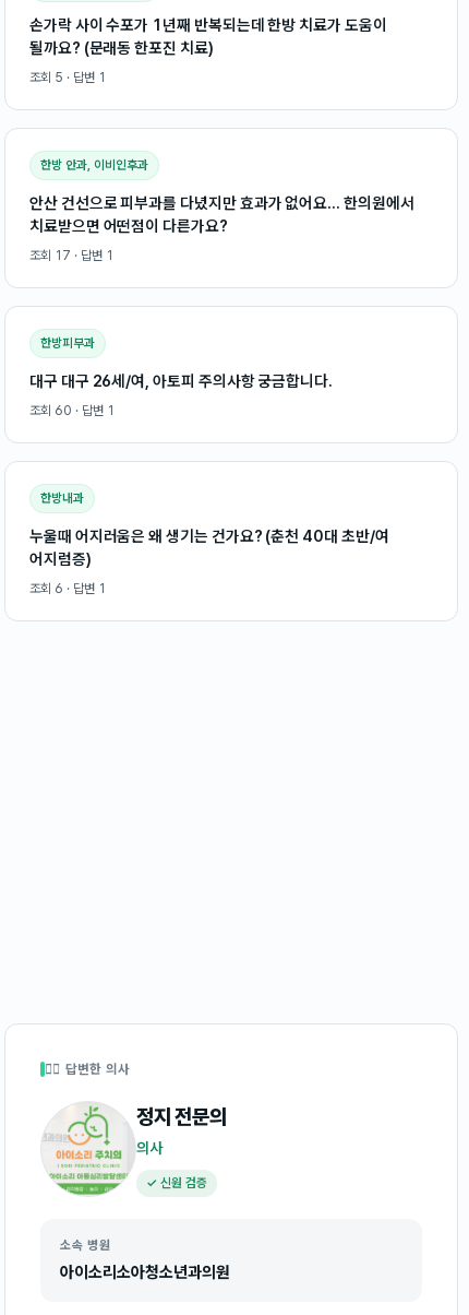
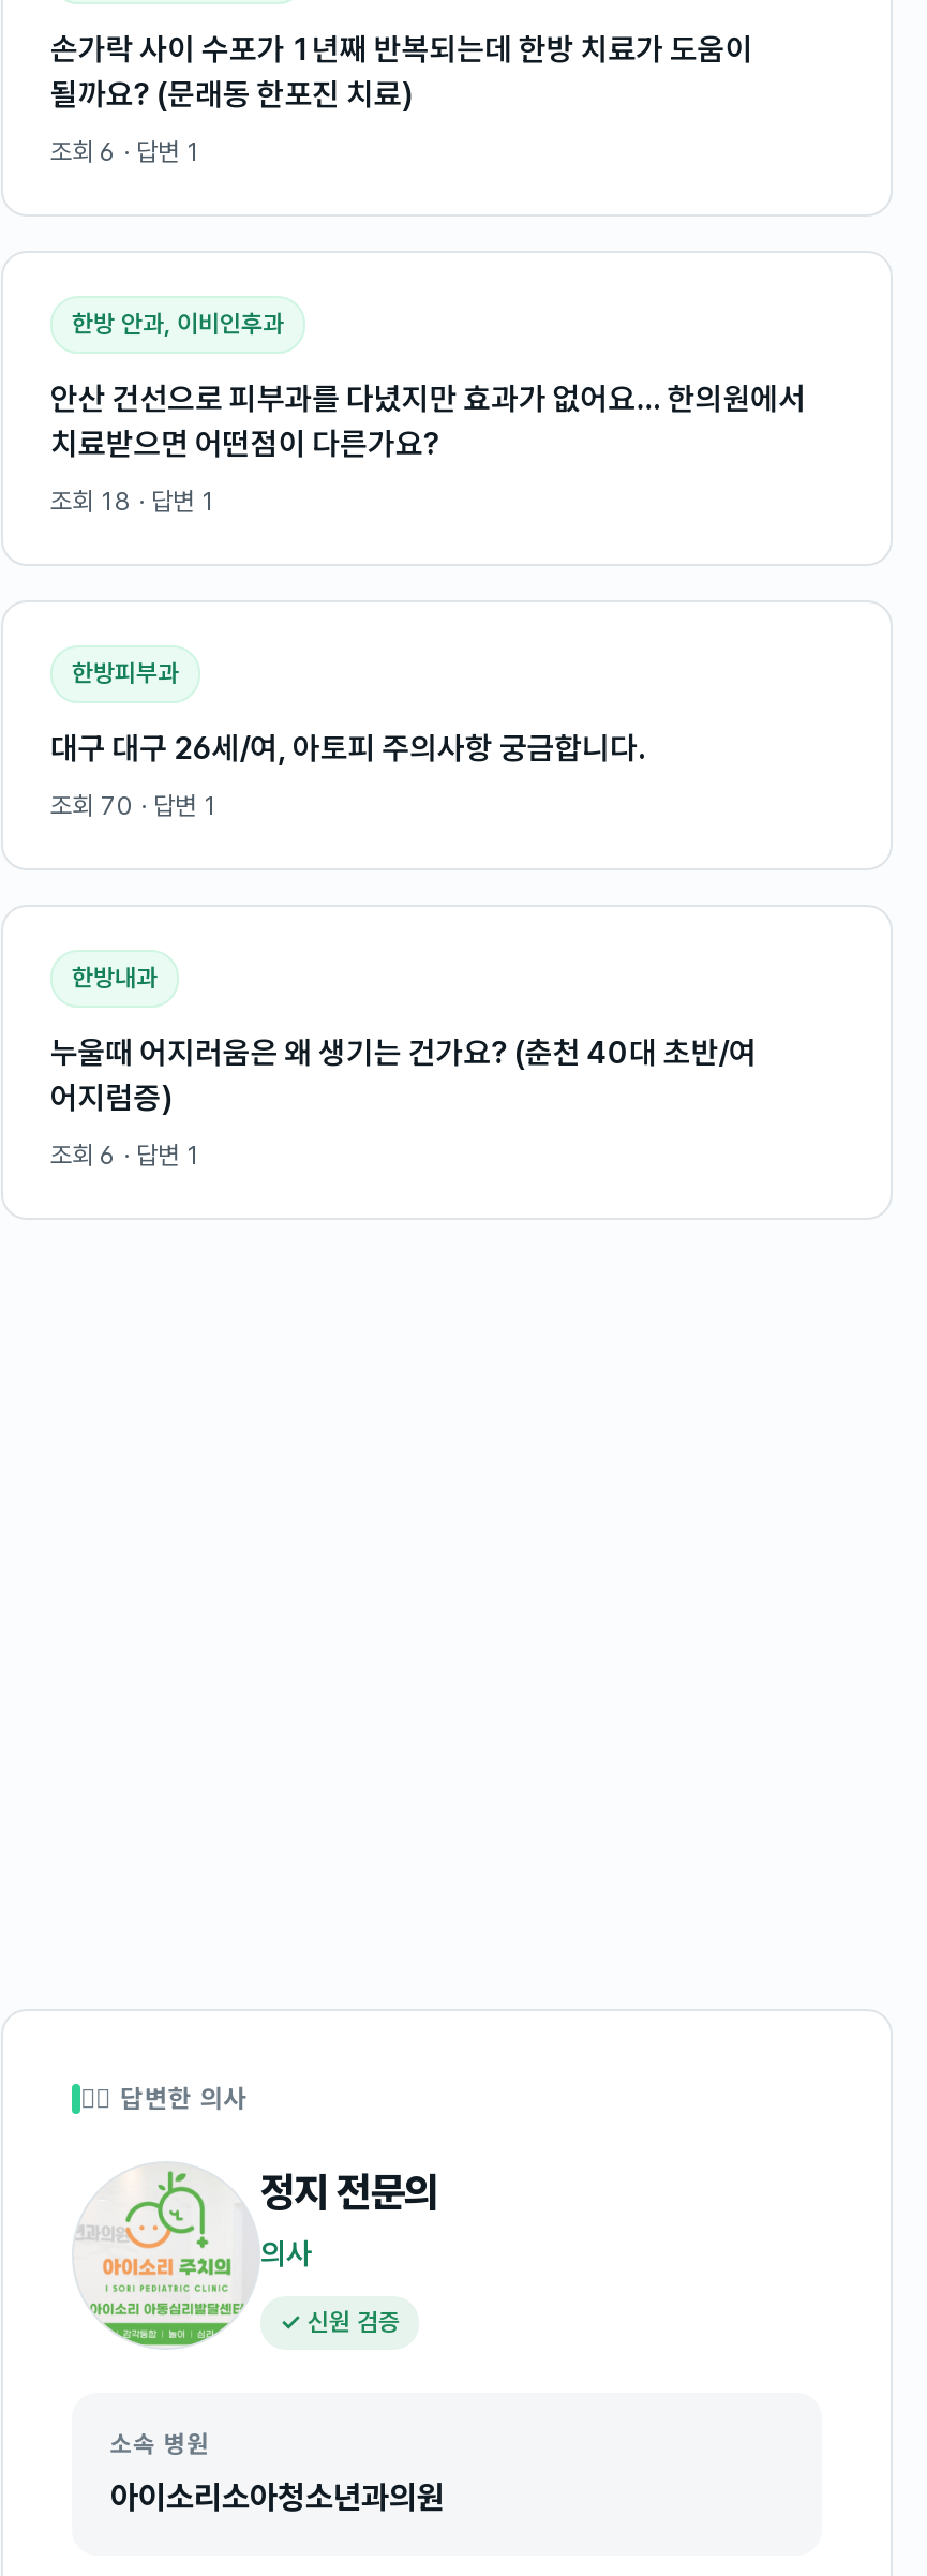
- 조회 5 · 답변 1
+ 조회 6 · 답변 1

- 조회 17 · 답변 1
+ 조회 18 · 답변 1

- 조회 60 · 답변 1
+ 조회 70 · 답변 1
